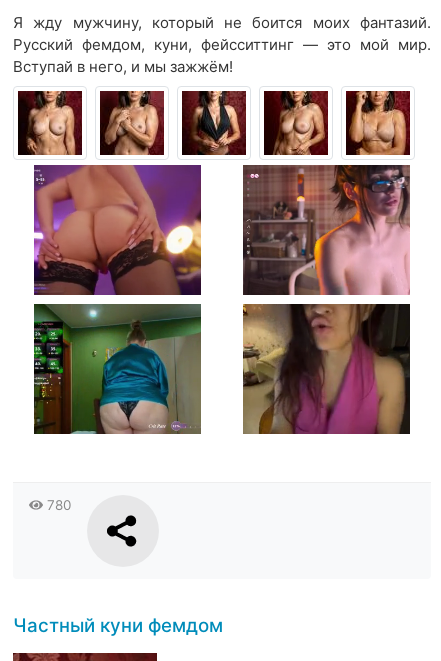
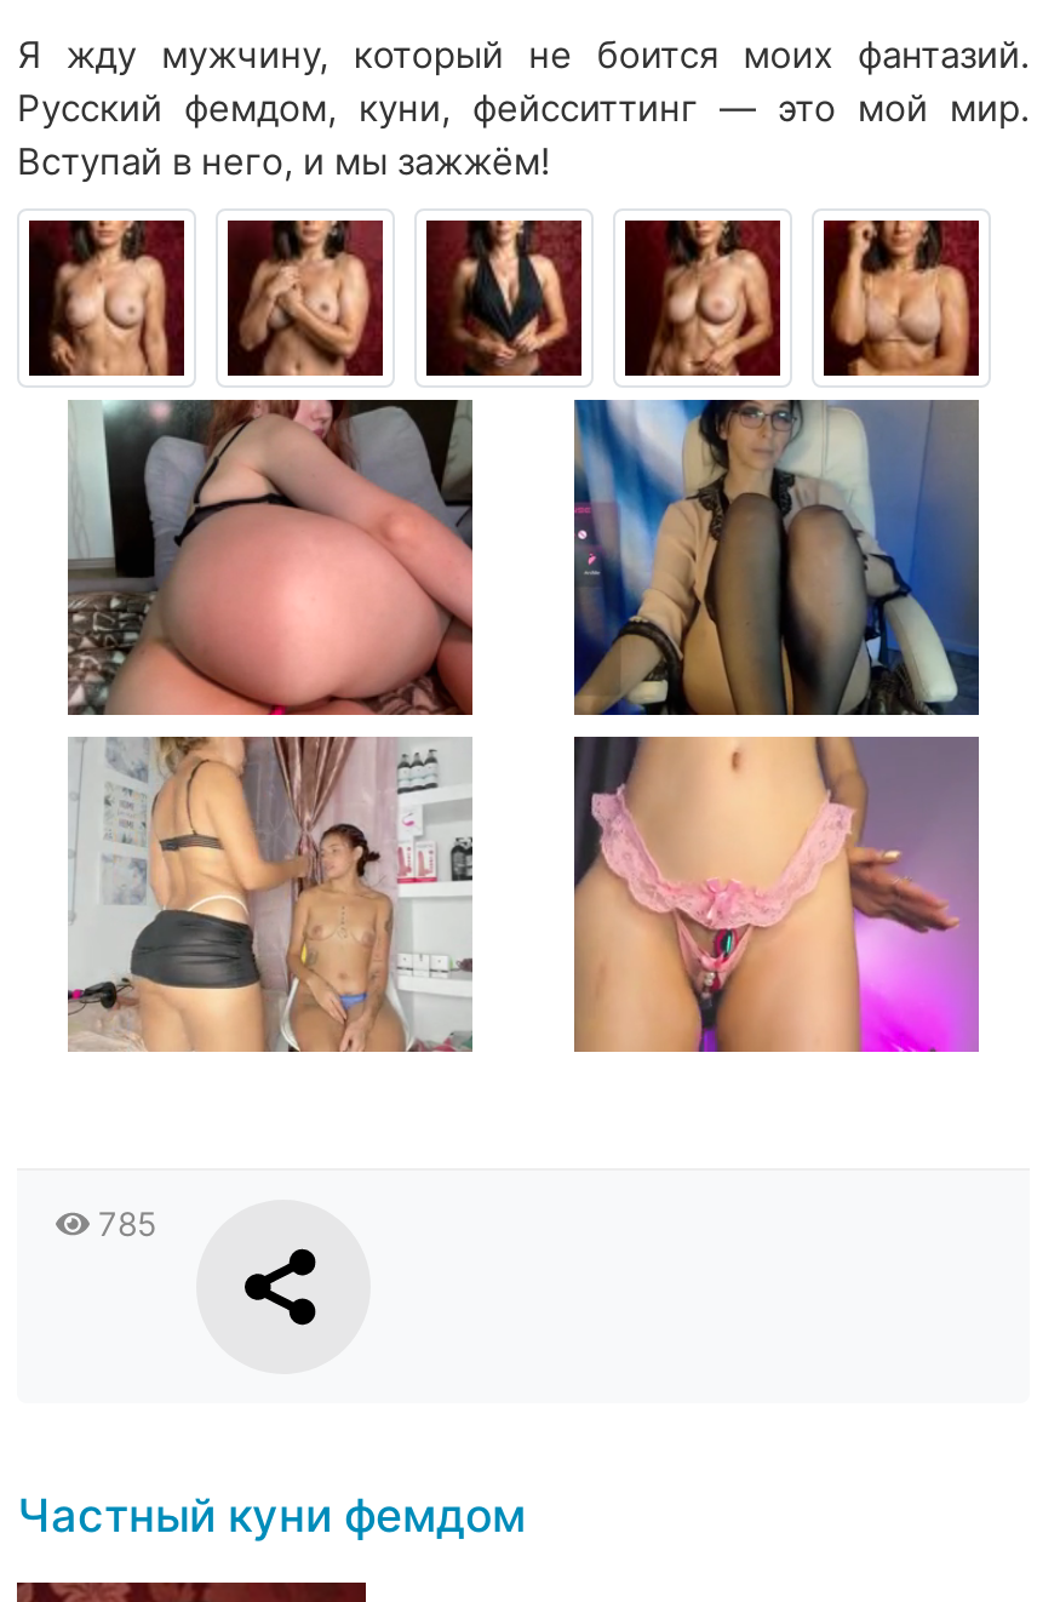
- [image]
+ [image]

- [image]
+ [image]

- [image]
+ [image]

- [image]
+ [image]

- 780
+ 785
